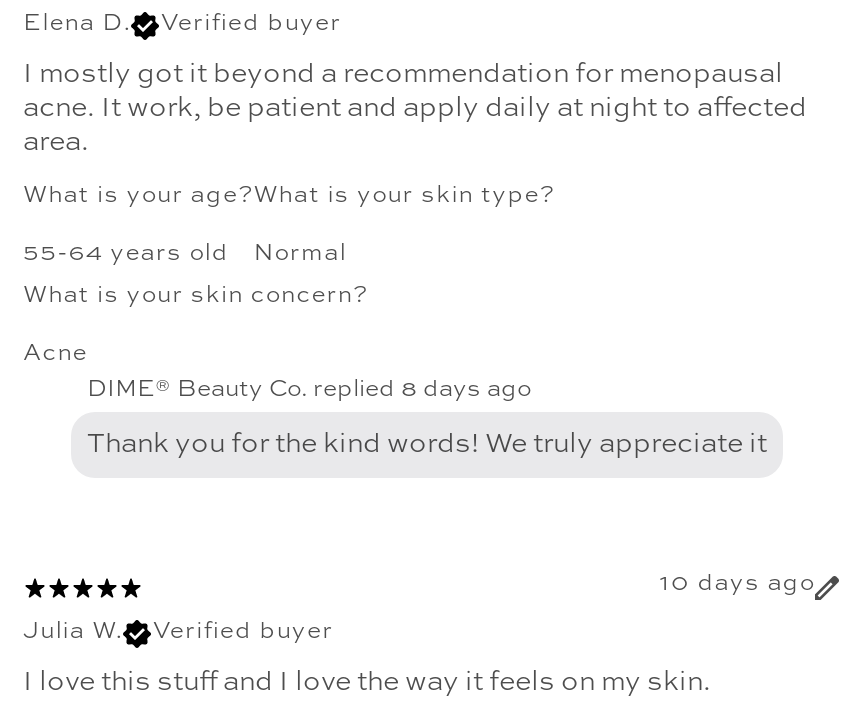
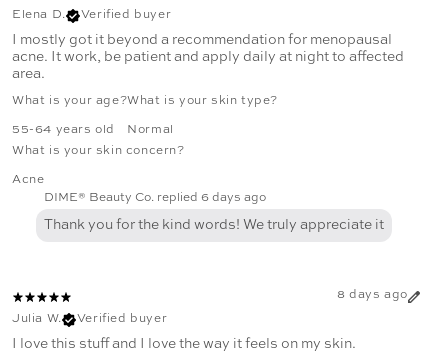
- DIME® Beauty Co. replied 8 days ago
+ DIME® Beauty Co. replied 6 days ago

- 10 days ago
+ 8 days ago
